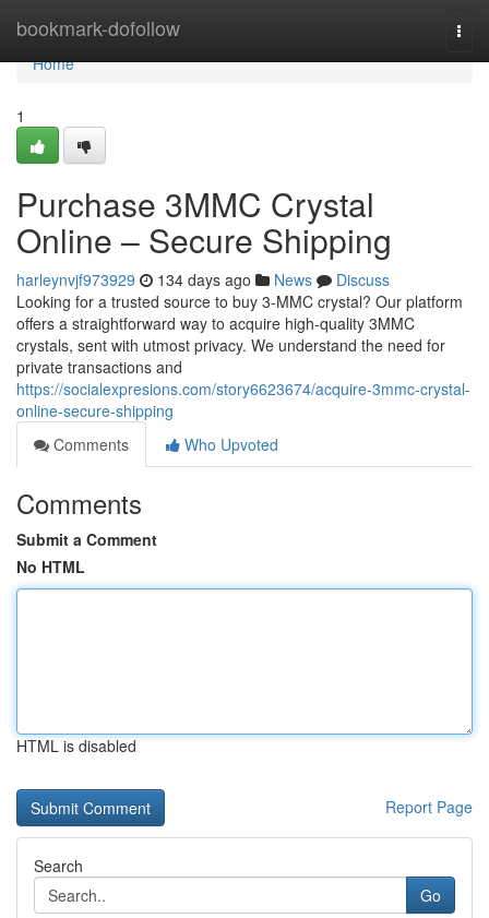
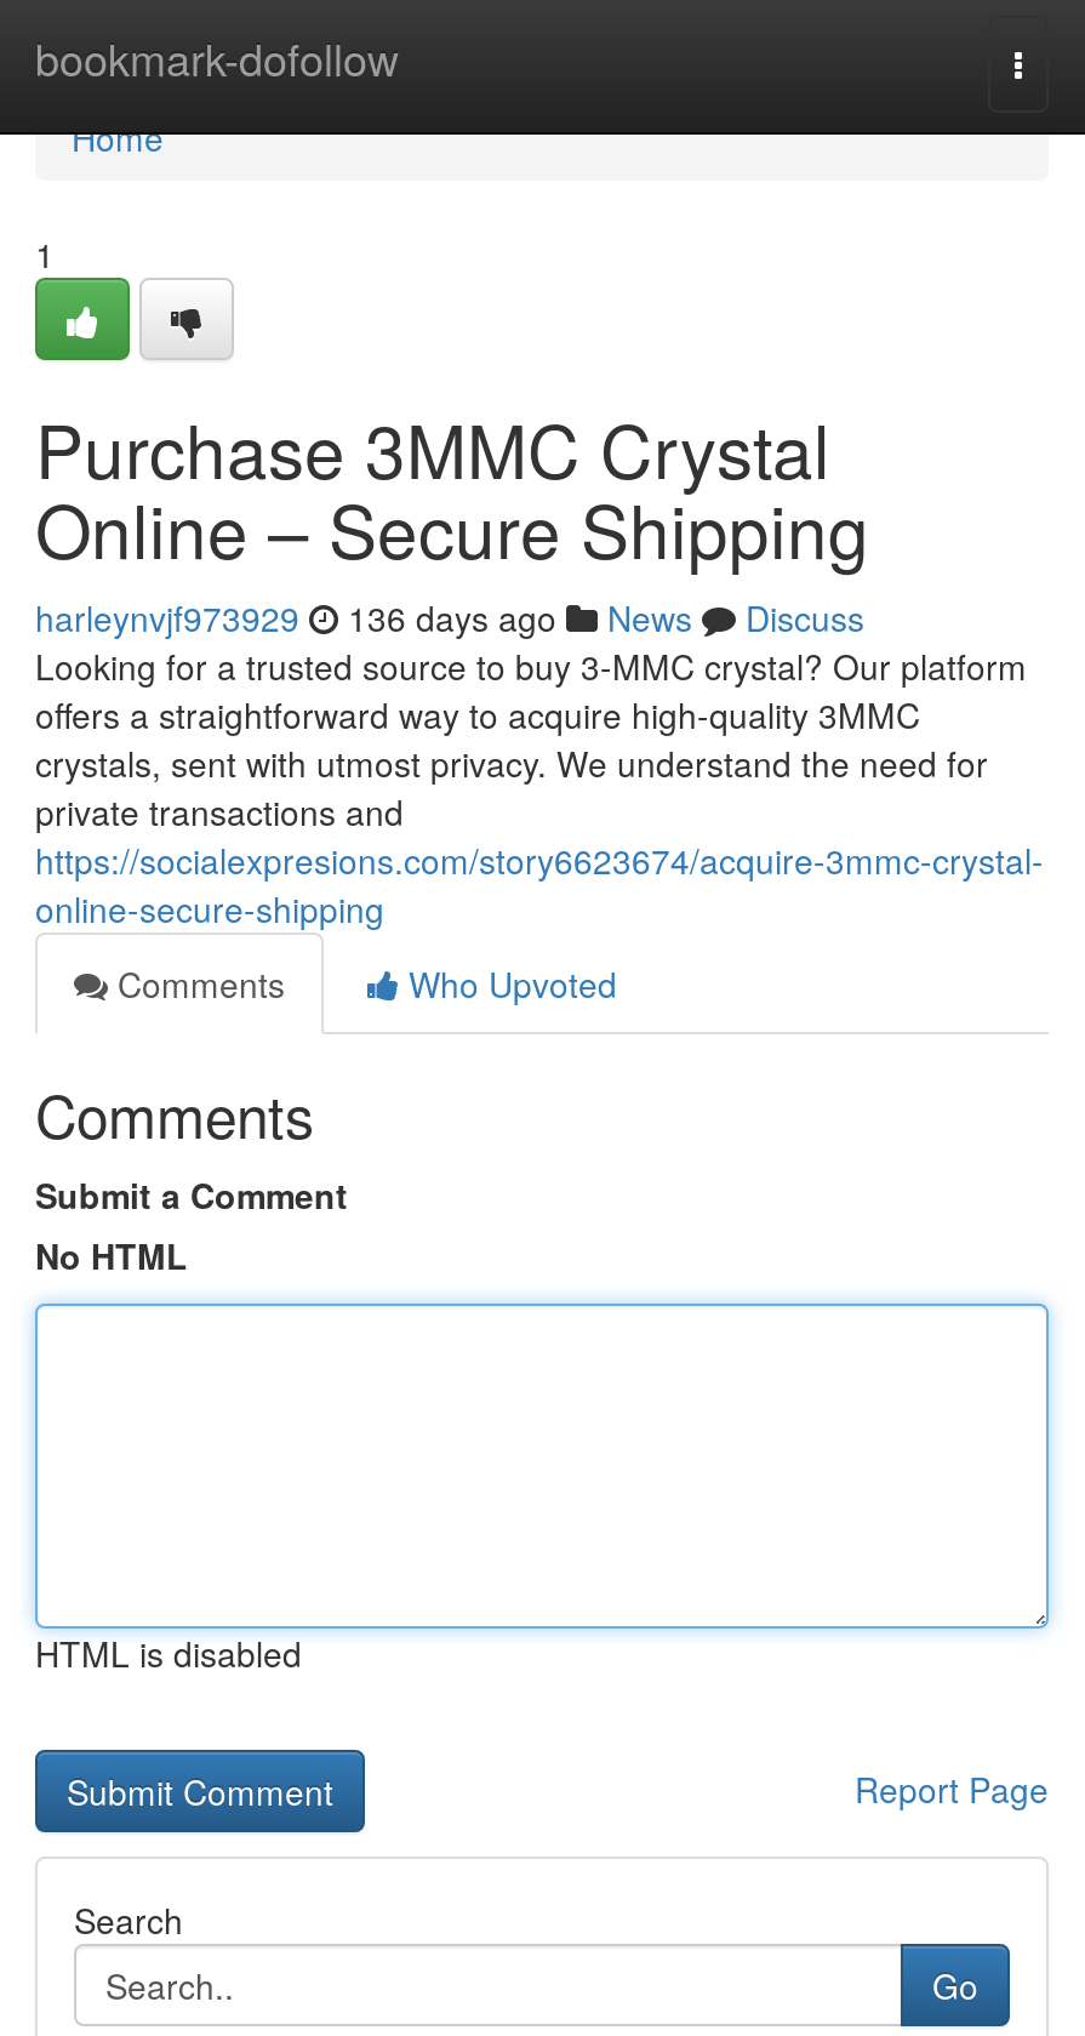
- harleynvjf973929 134 days ago News Discuss
+ harleynvjf973929 136 days ago News Discuss
